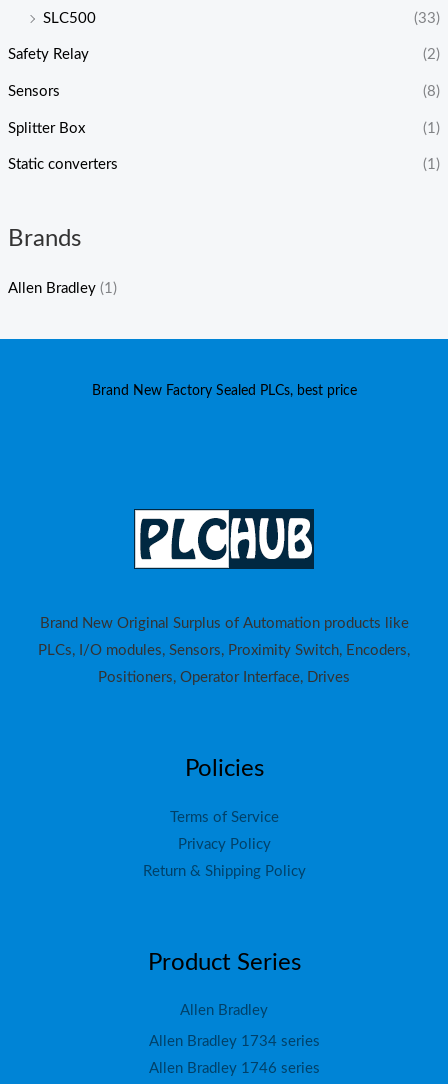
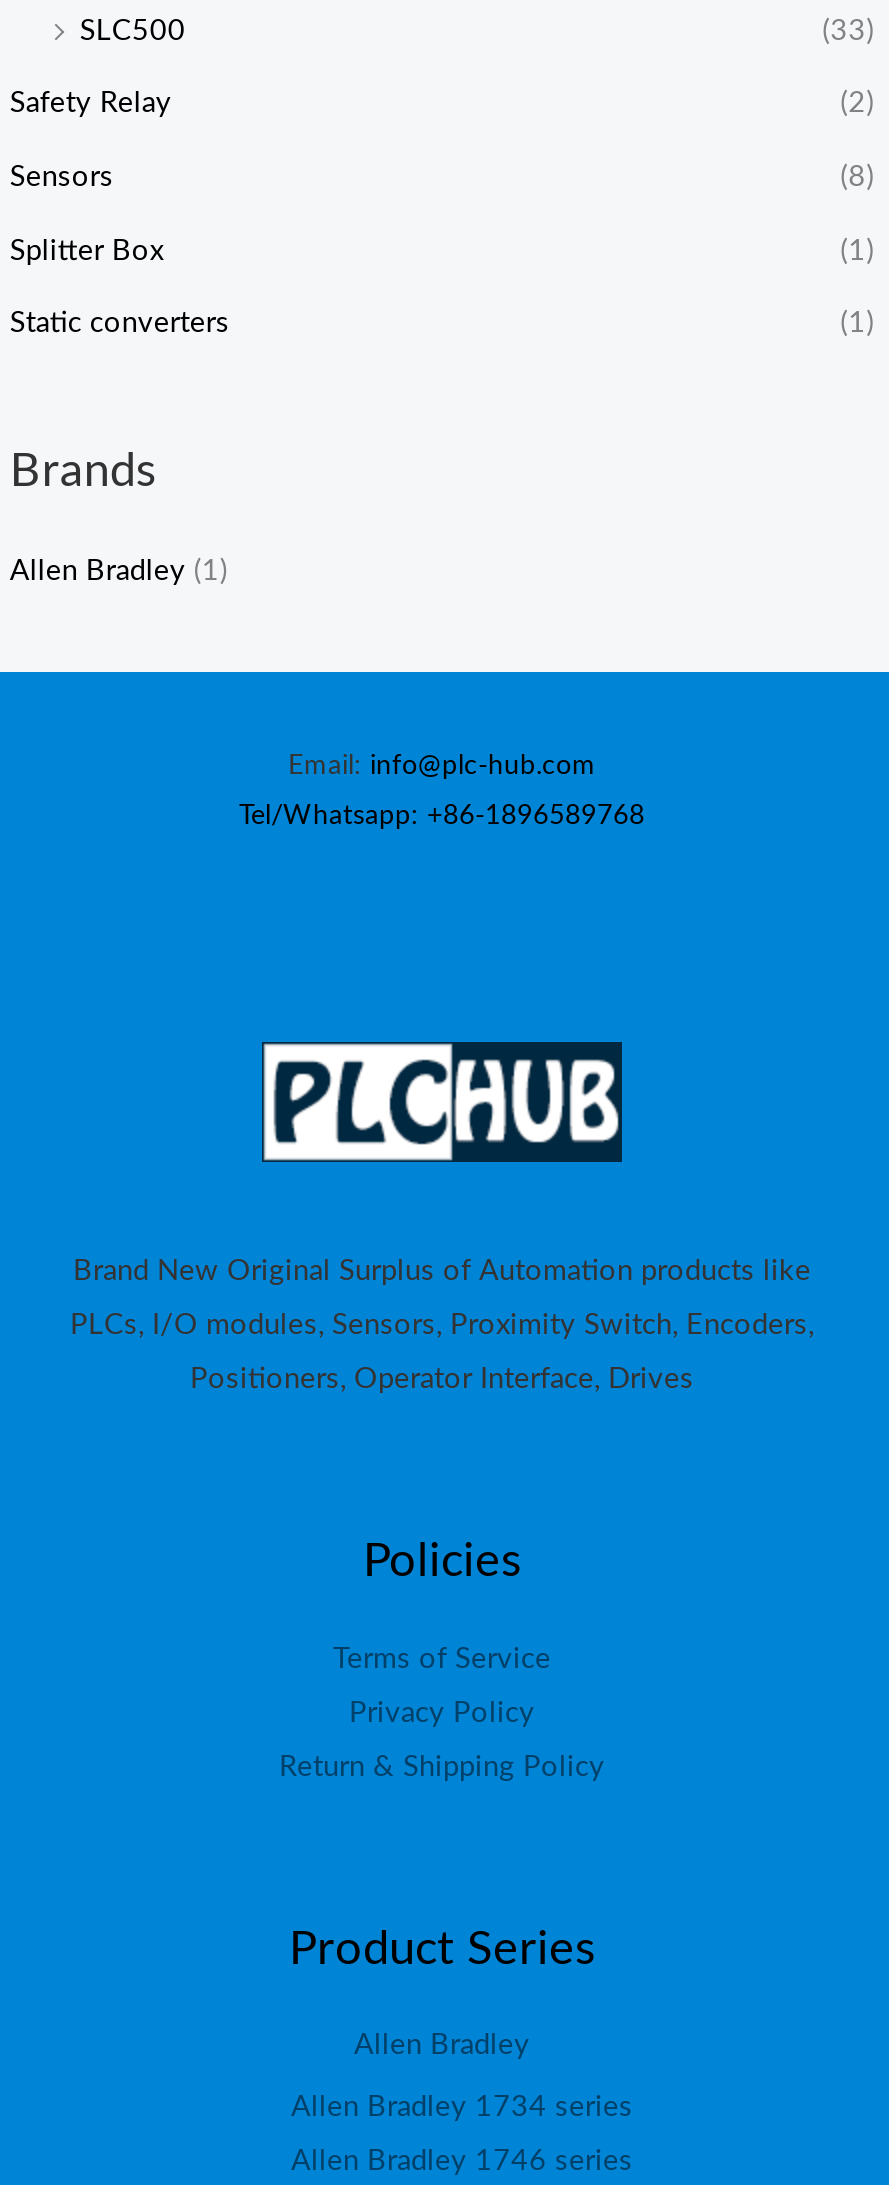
- Brand New Factory Sealed PLCs, best price
+ Email: info@plc-hub.com
+ Tel/Whatsapp: +86-1896589768
